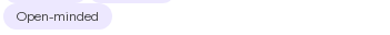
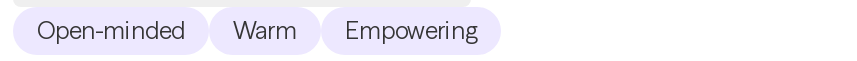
+ Warm
+ Empowering
